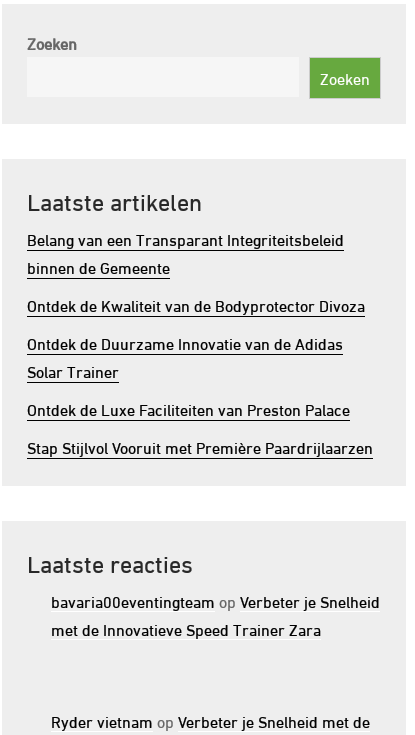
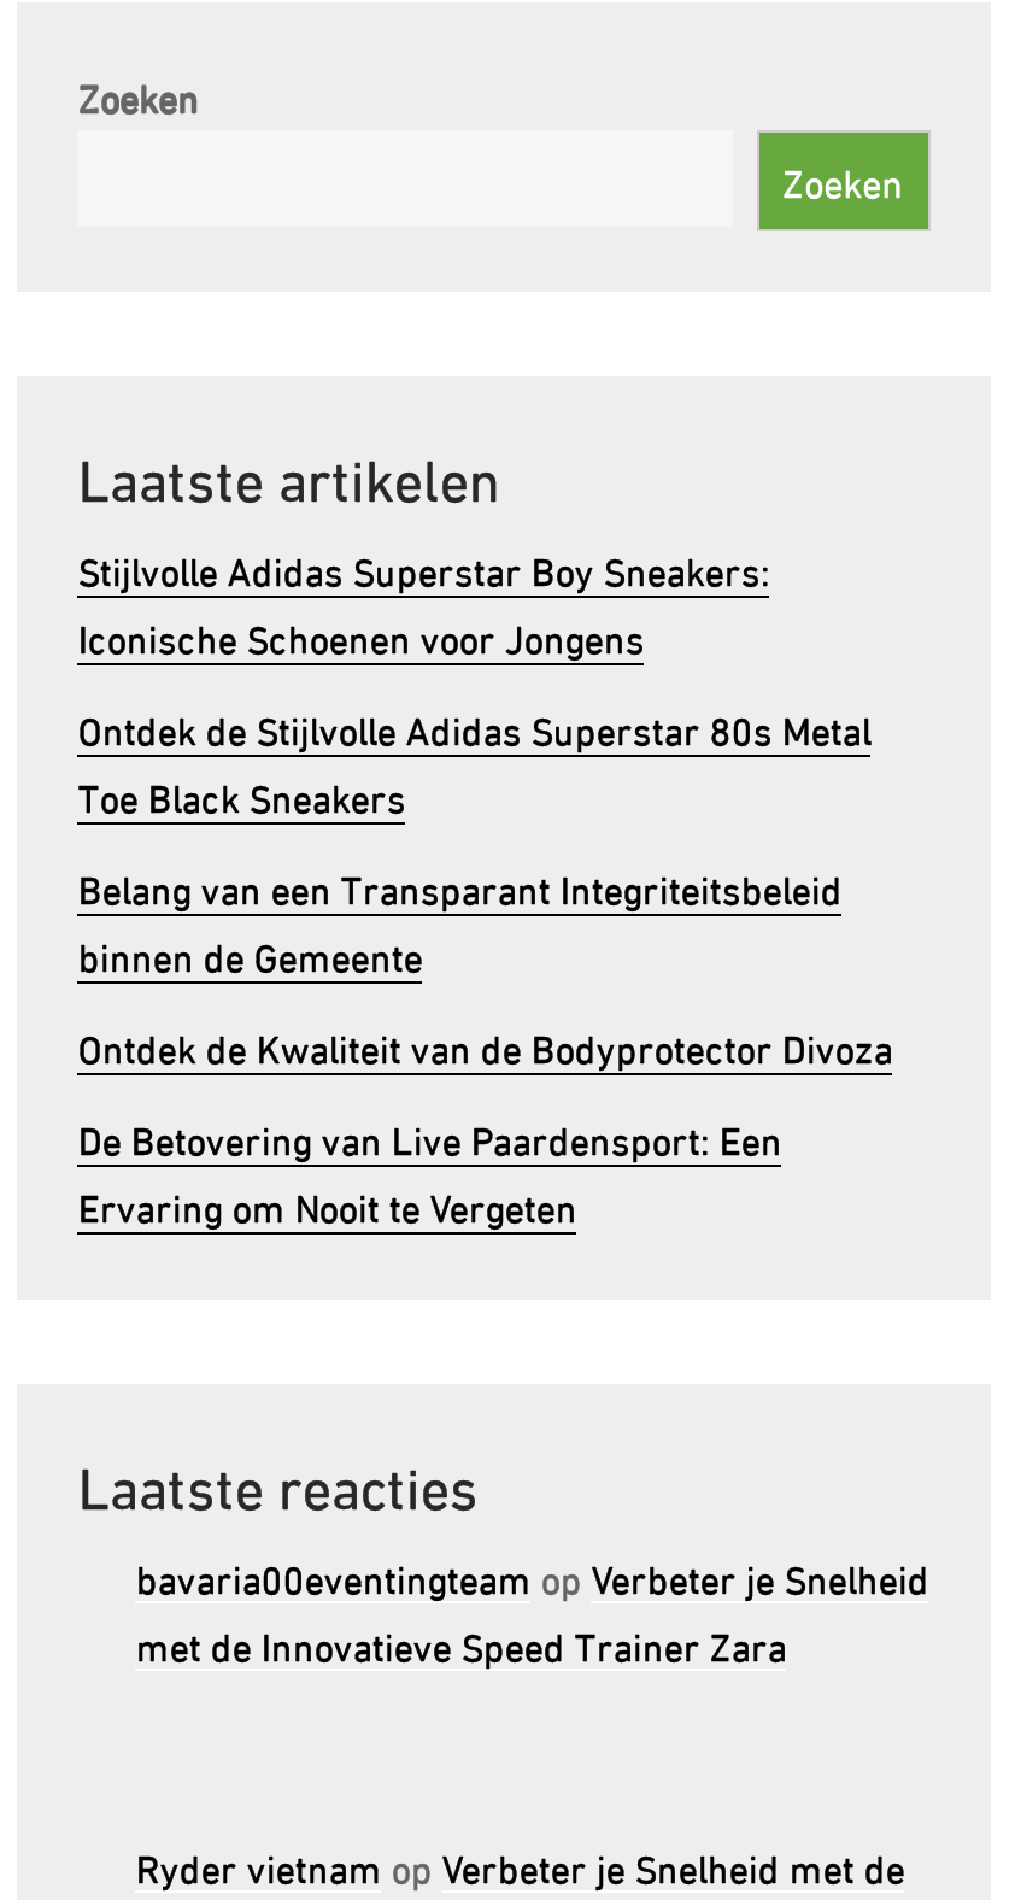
+ Stijlvolle Adidas Superstar Boy Sneakers:
+ Iconische Schoenen voor Jongens
+ Ontdek de Stijlvolle Adidas Superstar 80s Metal
+ Toe Black Sneakers

moved down: Belang van een Transparant Integriteitsbeleid | binnen de Gemeente | Ontdek de Kwaliteit van de Bodyprotector Divoza

- Ontdek de Duurzame Innovatie van de Adidas
- Solar Trainer
- Ontdek de Luxe Faciliteiten van Preston Palace
- Stap Stijlvol Vooruit met Première Paardrijlaarzen
+ De Betovering van Live Paardensport: Een
+ Ervaring om Nooit te Vergeten
